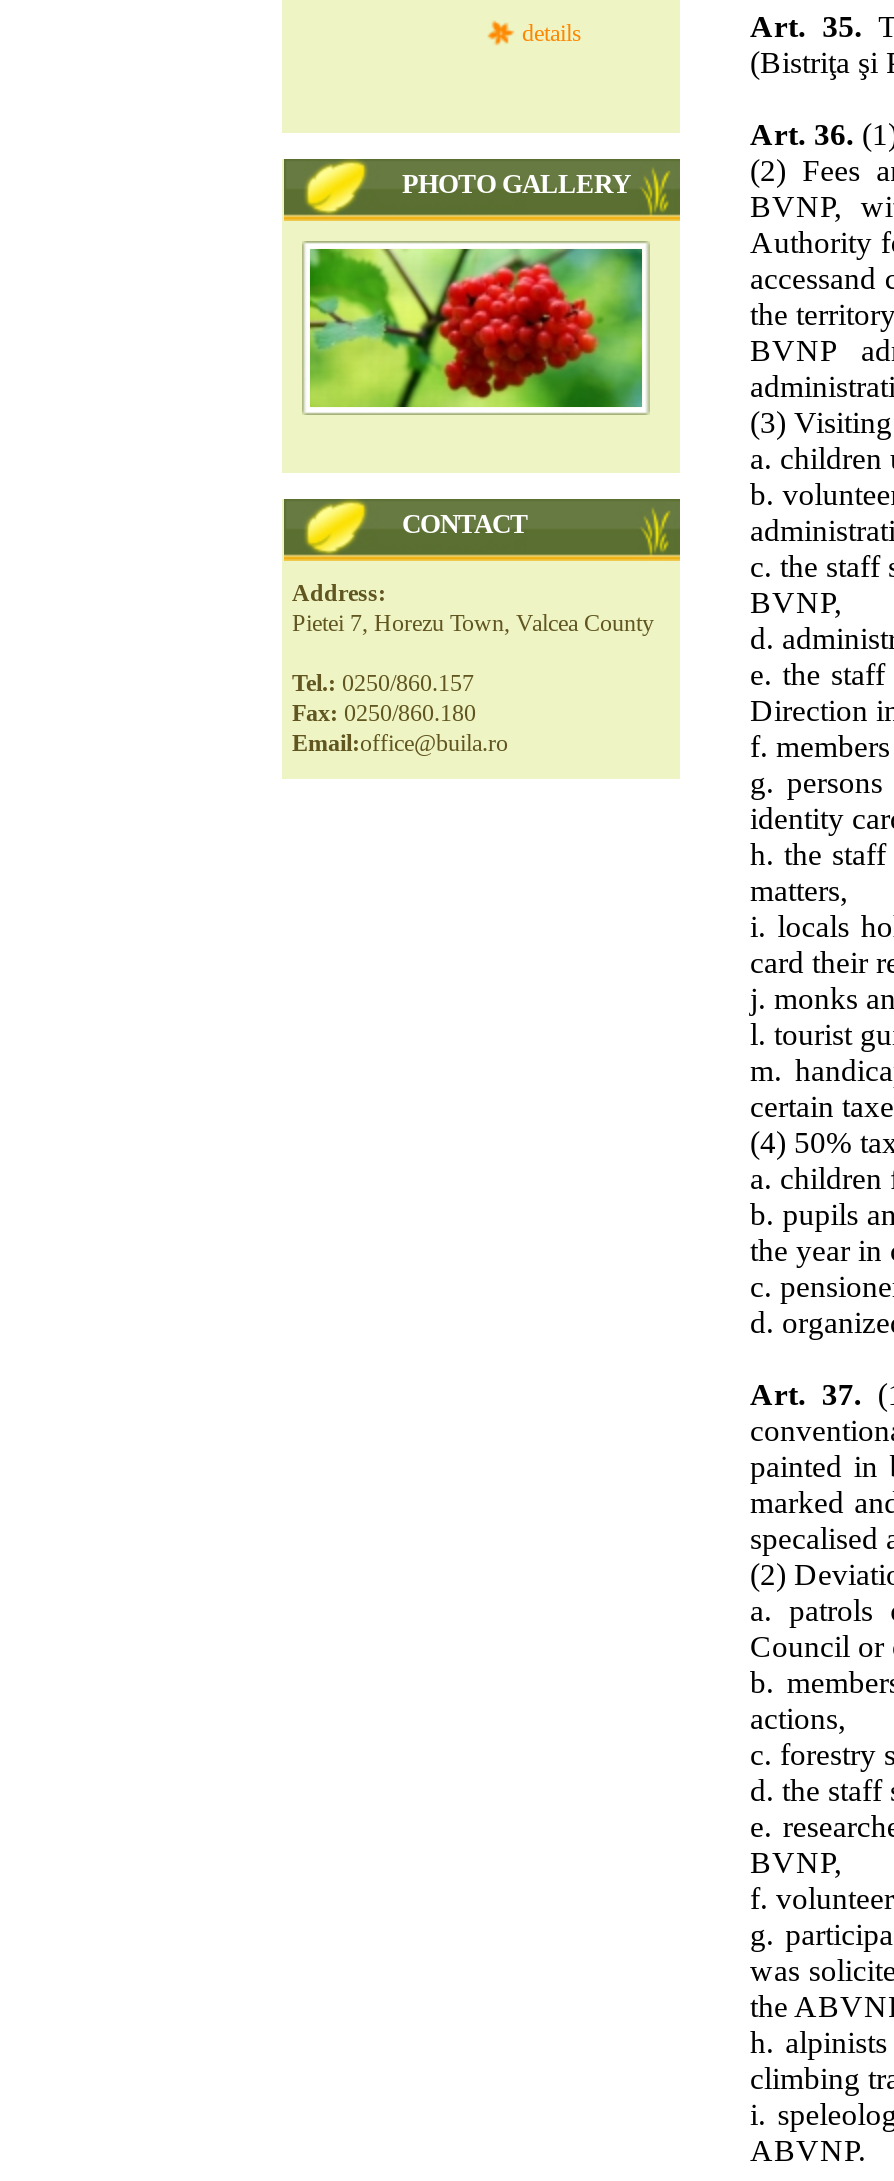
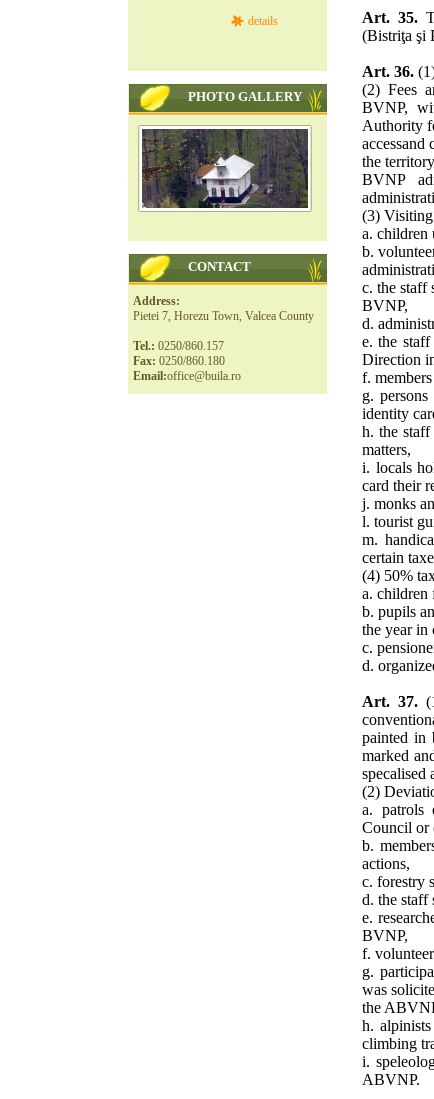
- [image]
+ [image]
